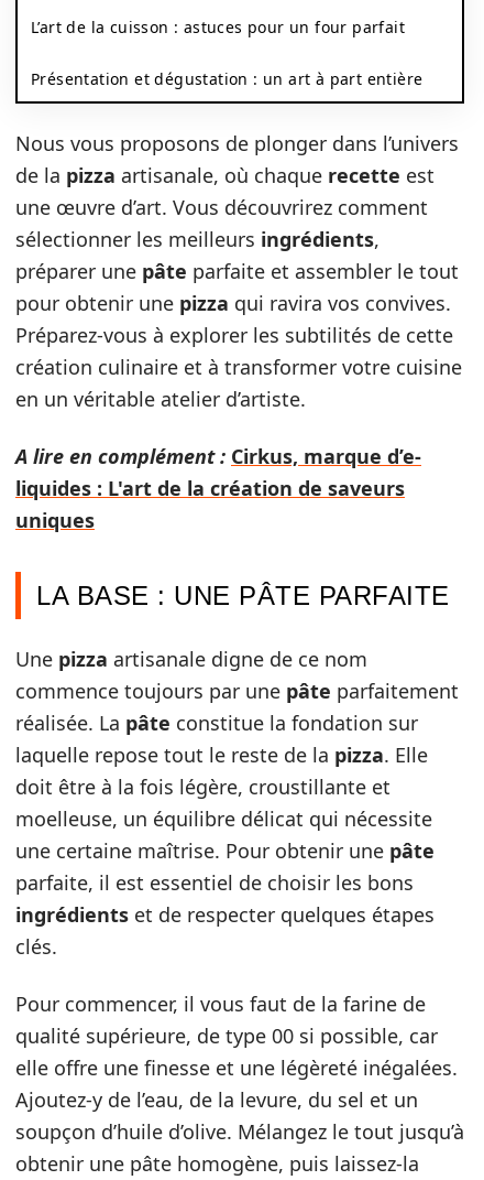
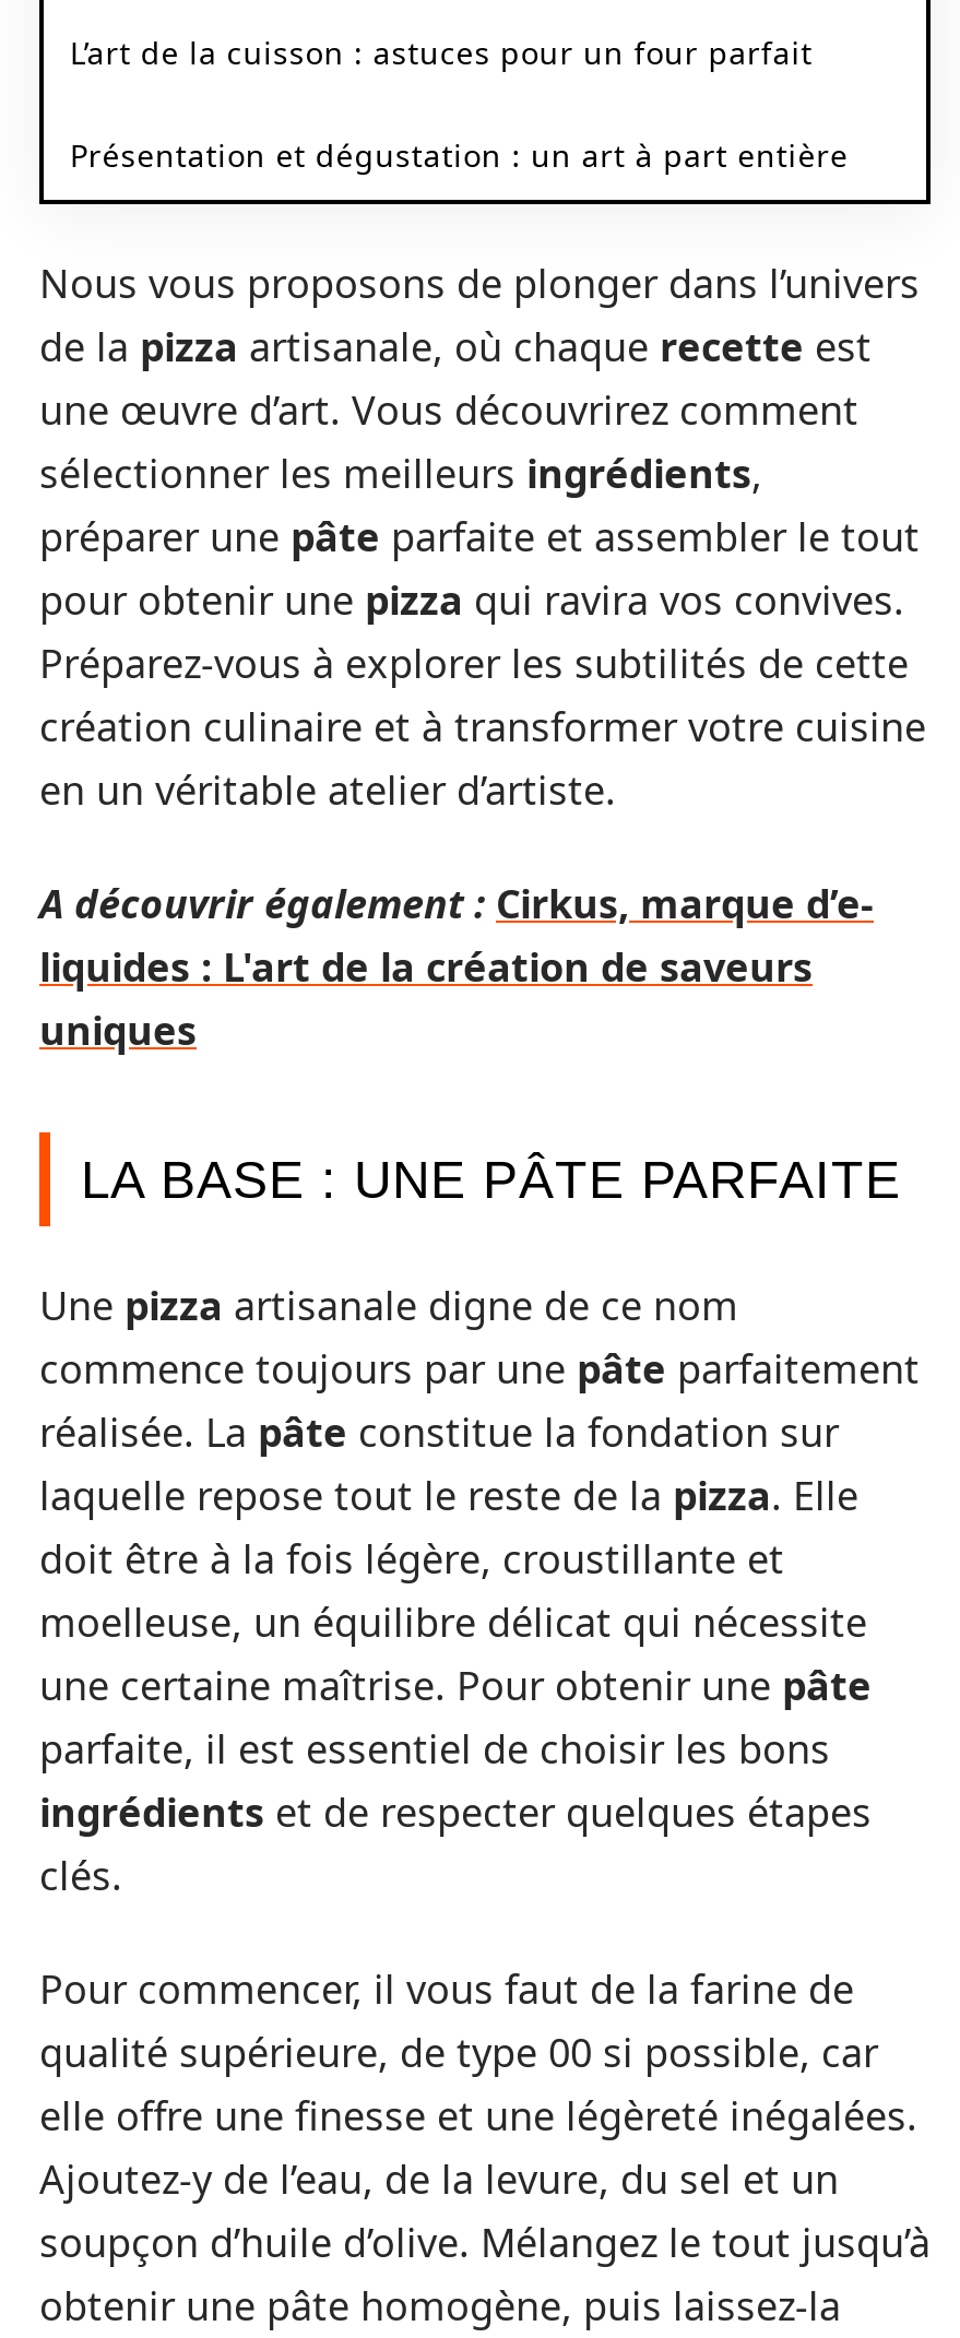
- A lire en complément : Cirkus, marque d’e-
+ A découvrir également : Cirkus, marque d’e-
